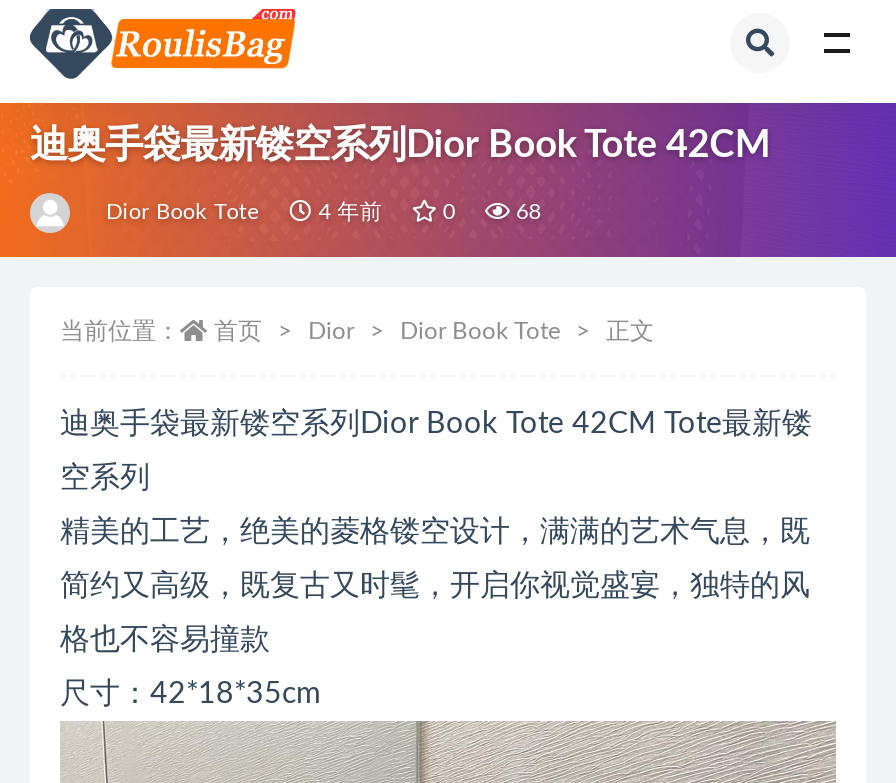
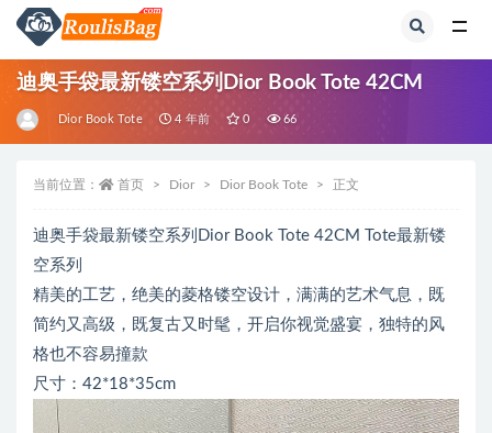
- 68
+ 66
